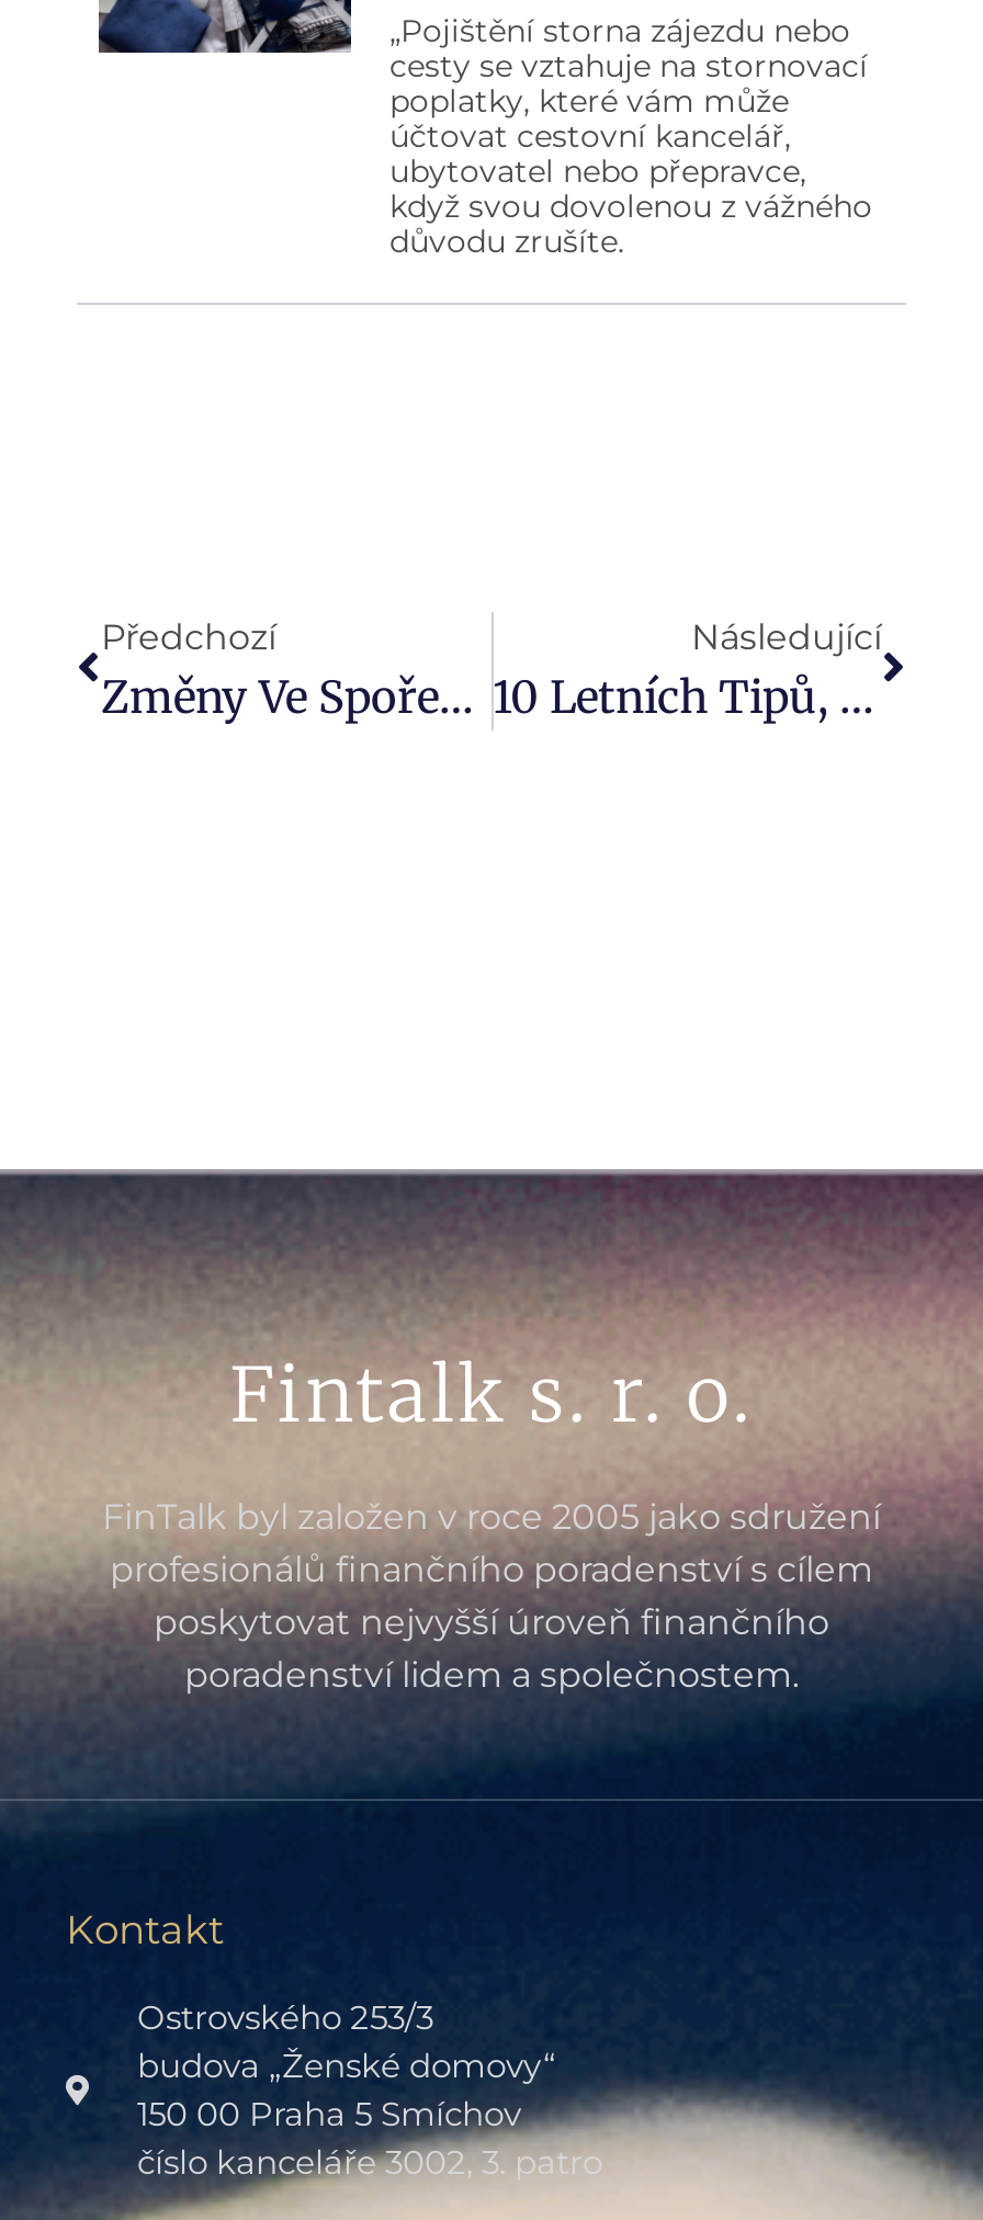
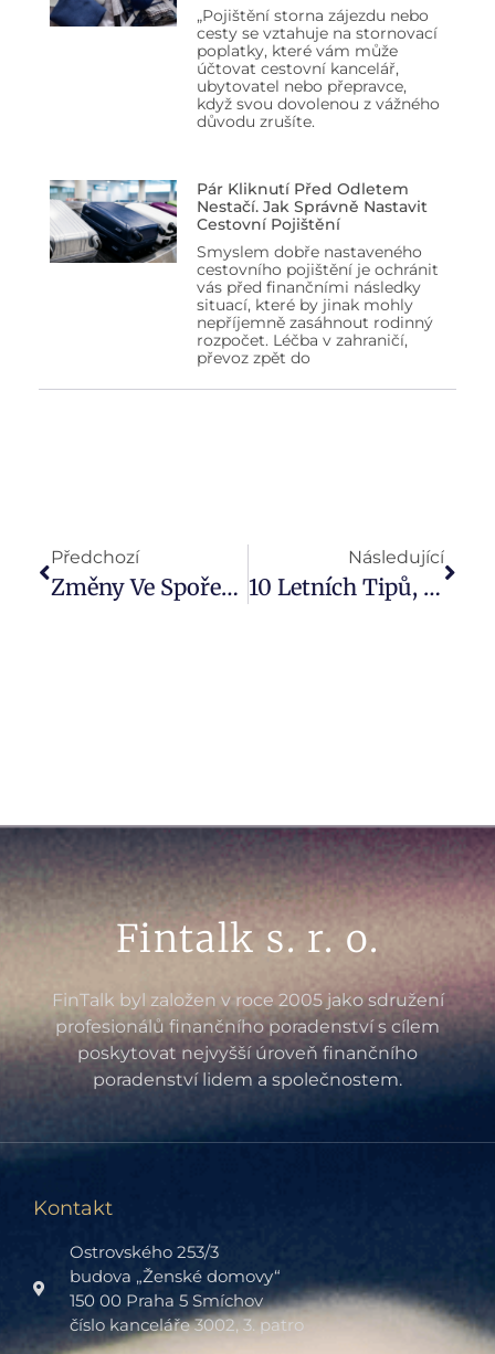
+ [image]
+ Pár Kliknutí Před Odletem
+ Nestačí. Jak Správně Nastavit
+ Cestovní Pojištění
+ Smyslem dobře nastaveného
+ cestovního pojištění je ochránit
+ vás před finančními následky
+ situací, které by jinak mohly
+ nepříjemně zasáhnout rodinný
+ rozpočet. Léčba v zahraničí,
+ převoz zpět do
